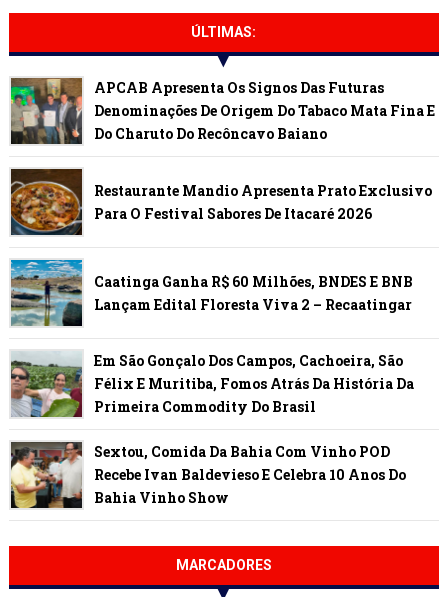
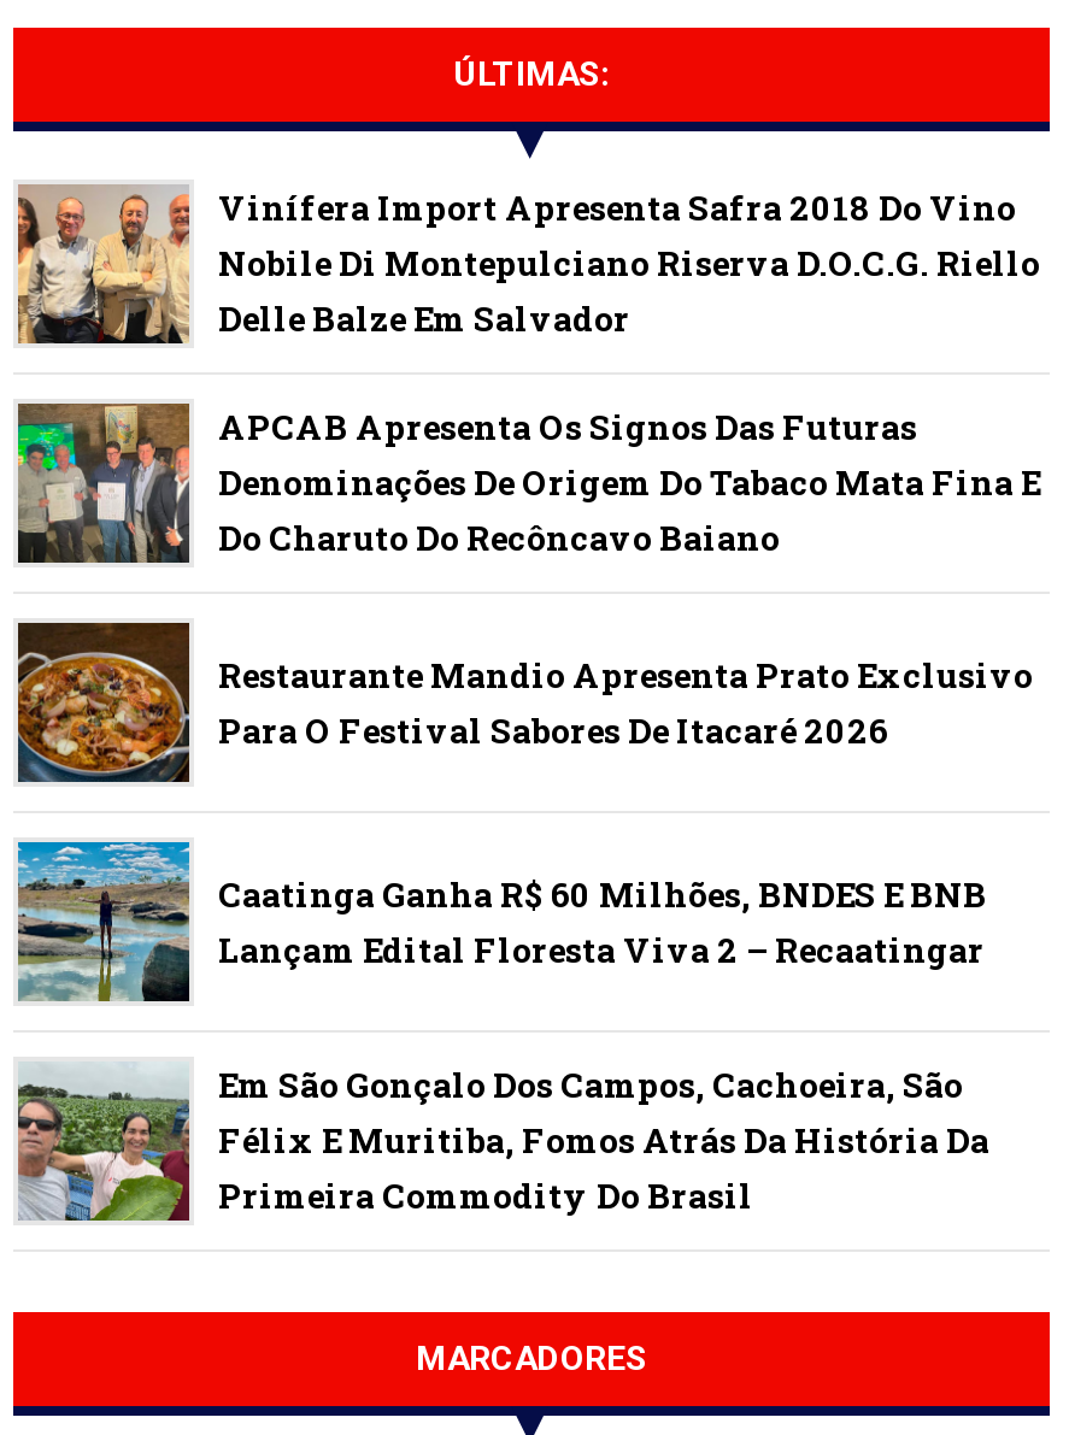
+ [image]
+ Vinífera Import Apresenta Safra 2018 Do Vino
+ Nobile Di Montepulciano Riserva D.O.C.G. Riello
+ Delle Balze Em Salvador

moved down: [image] | APCAB Apresenta Os Signos Das Futuras | Denominações De Origem Do Tabaco Mata Fina E | ... | Félix E Muritiba, Fomos Atrás Da História Da | Primeira Commodity Do Brasil

- [image]
- Sextou, Comida Da Bahia Com Vinho POD
- Recebe Ivan Baldevieso E Celebra 10 Anos Do
- Bahia Vinho Show
